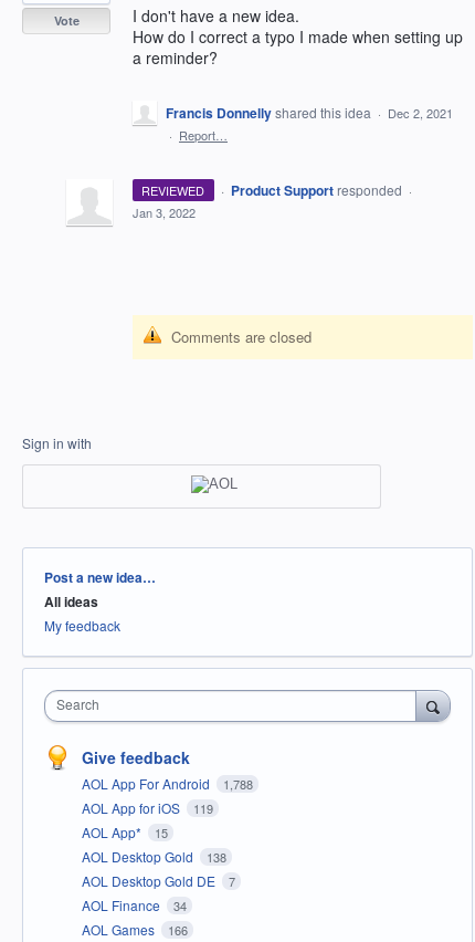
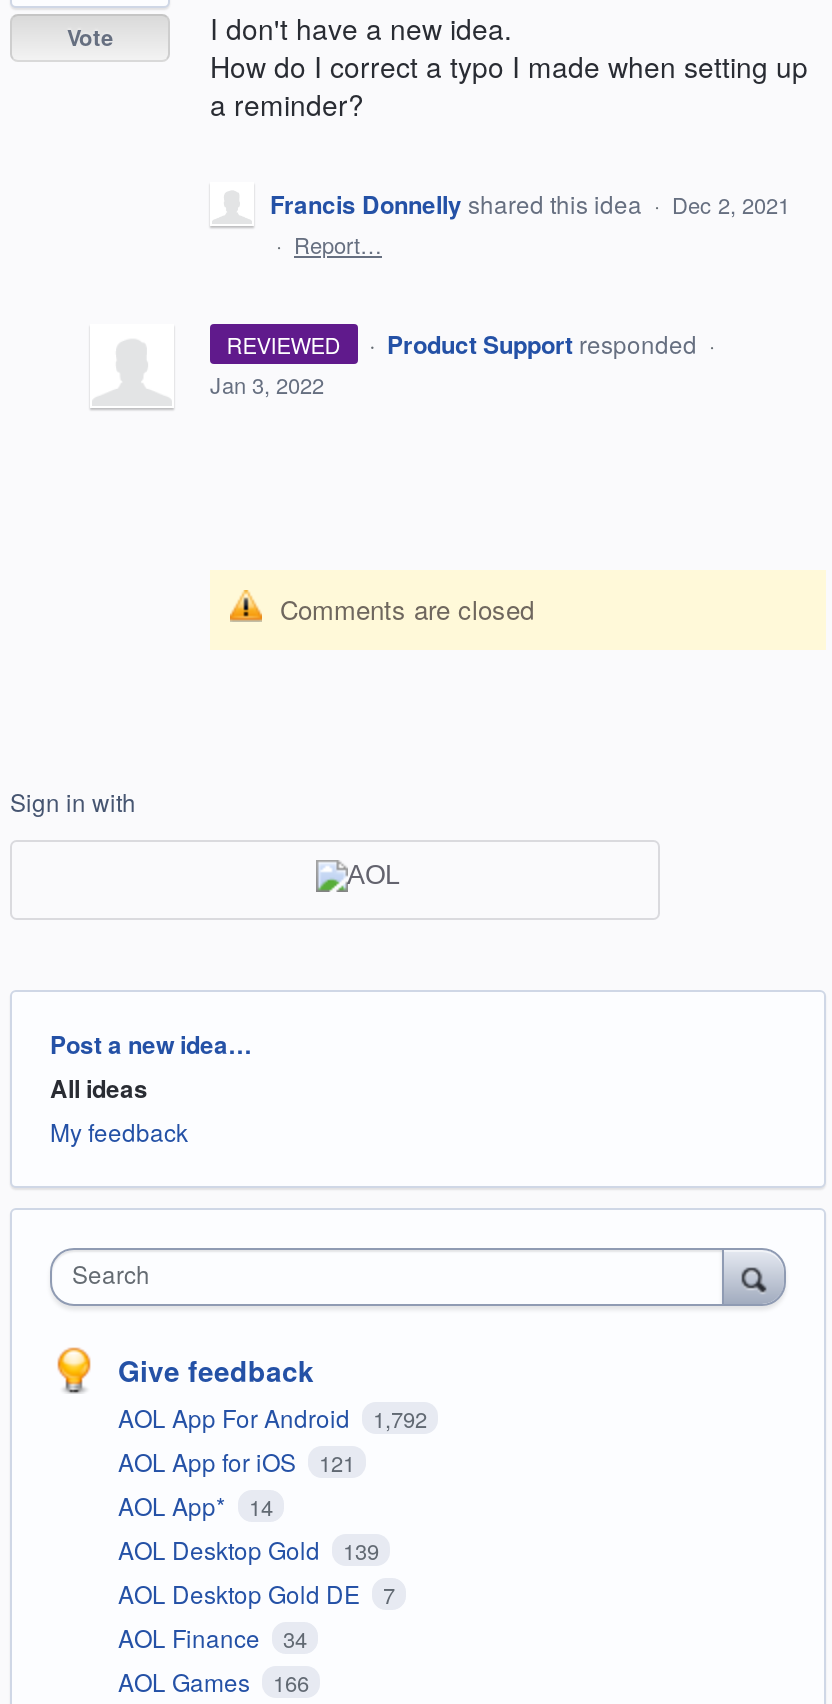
- AOL App For Android 1,788
+ AOL App For Android 1,792

- AOL App for iOS 119
+ AOL App for iOS 121

- AOL App* 15
+ AOL App* 14

- AOL Desktop Gold 138
+ AOL Desktop Gold 139
